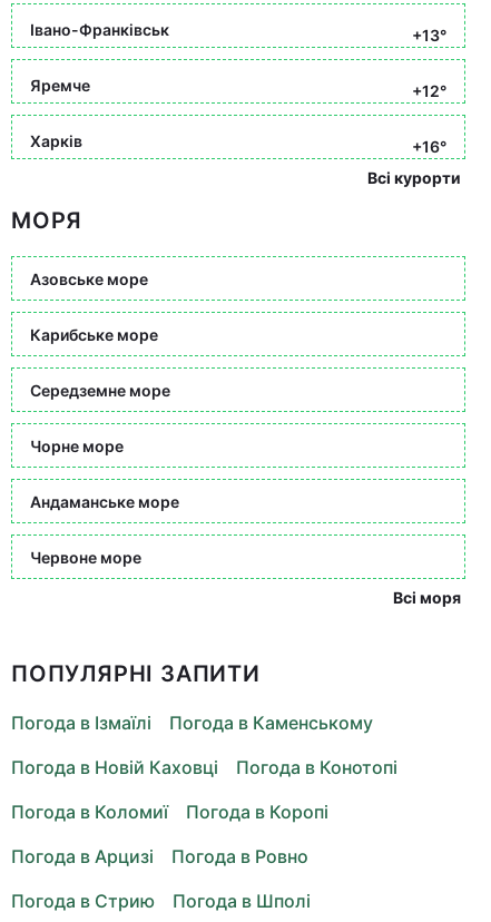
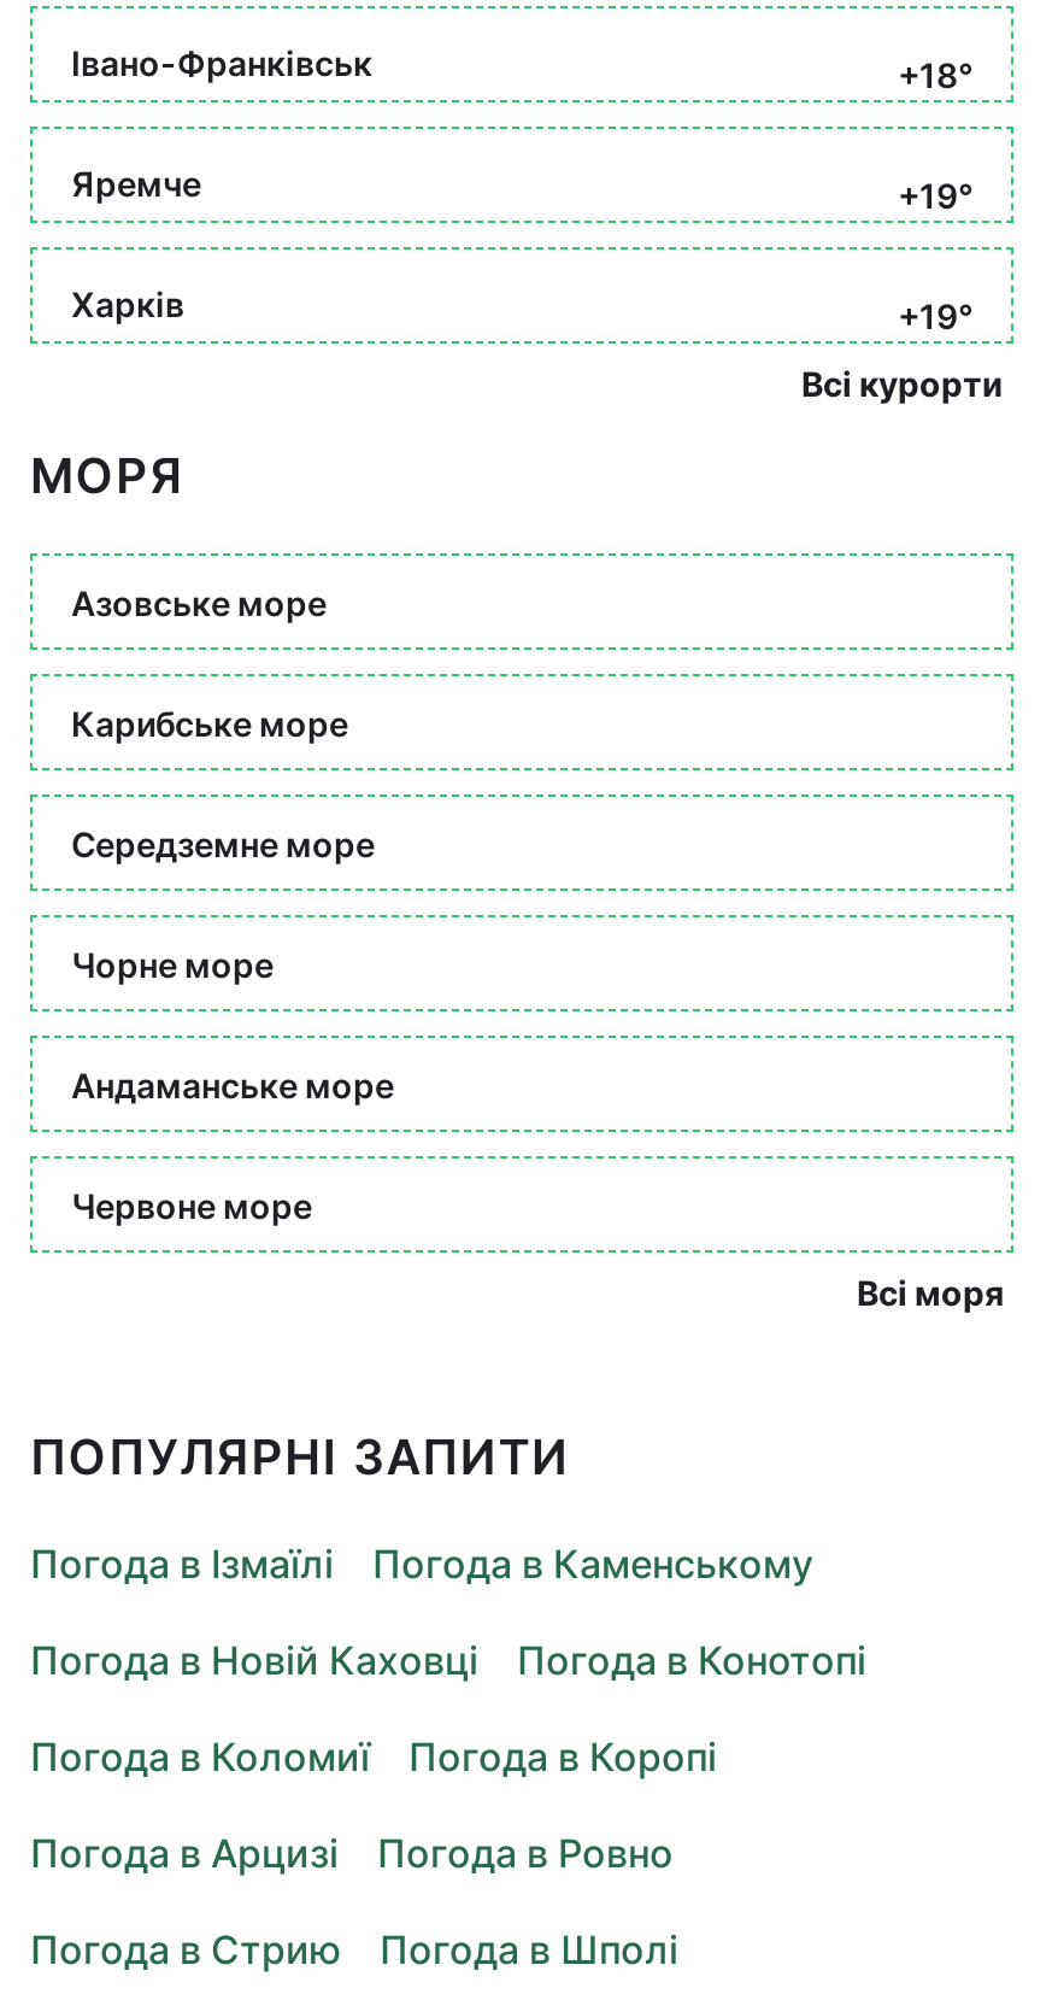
- +13°
+ +18°

- +12°
+ +19°

- +16°
+ +19°
